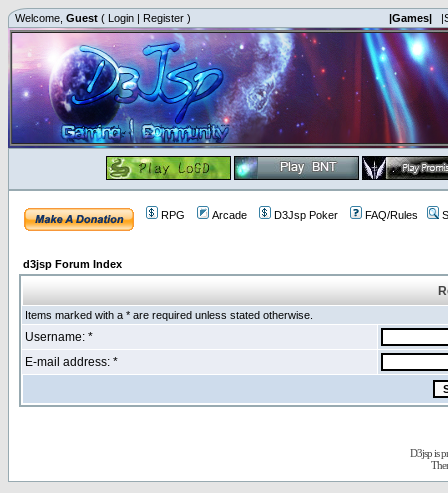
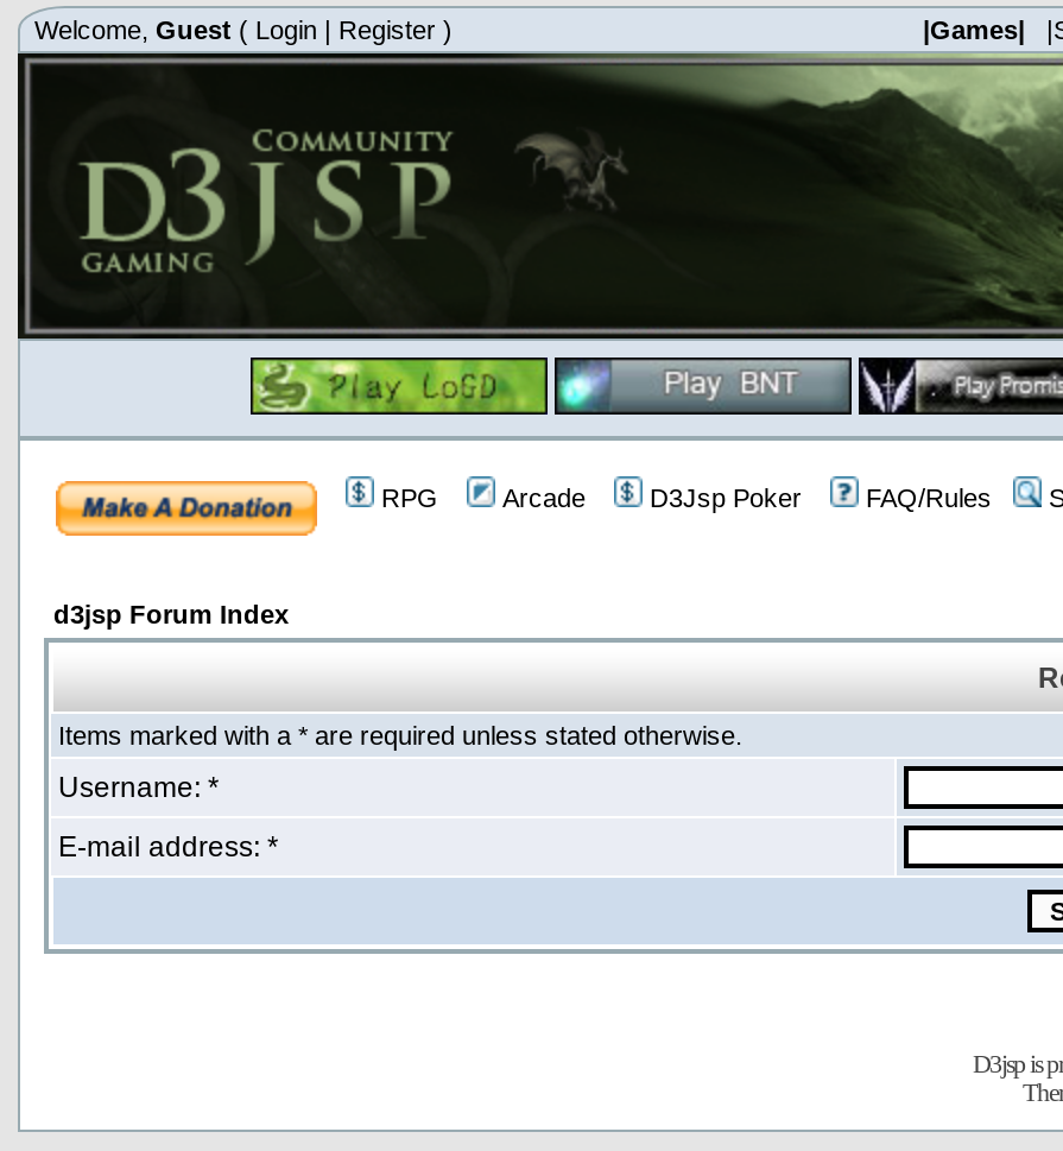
- [image]
+ [image]
